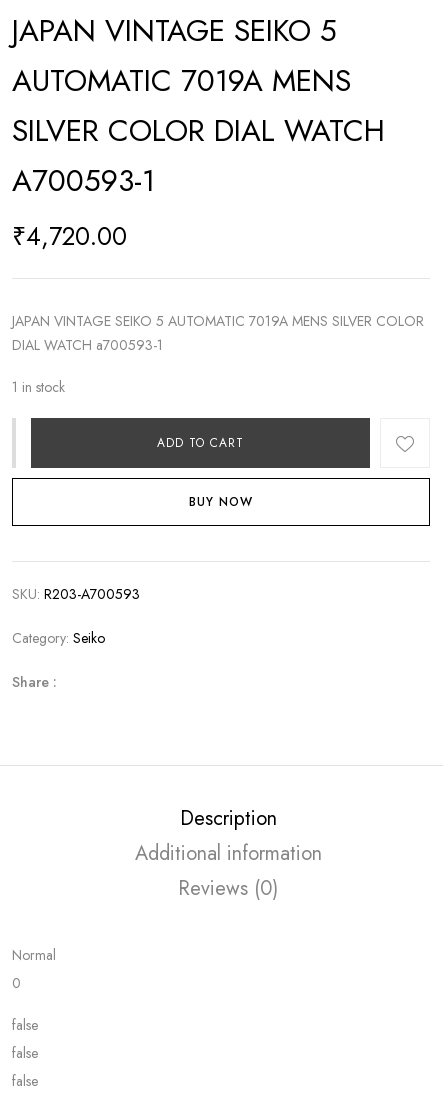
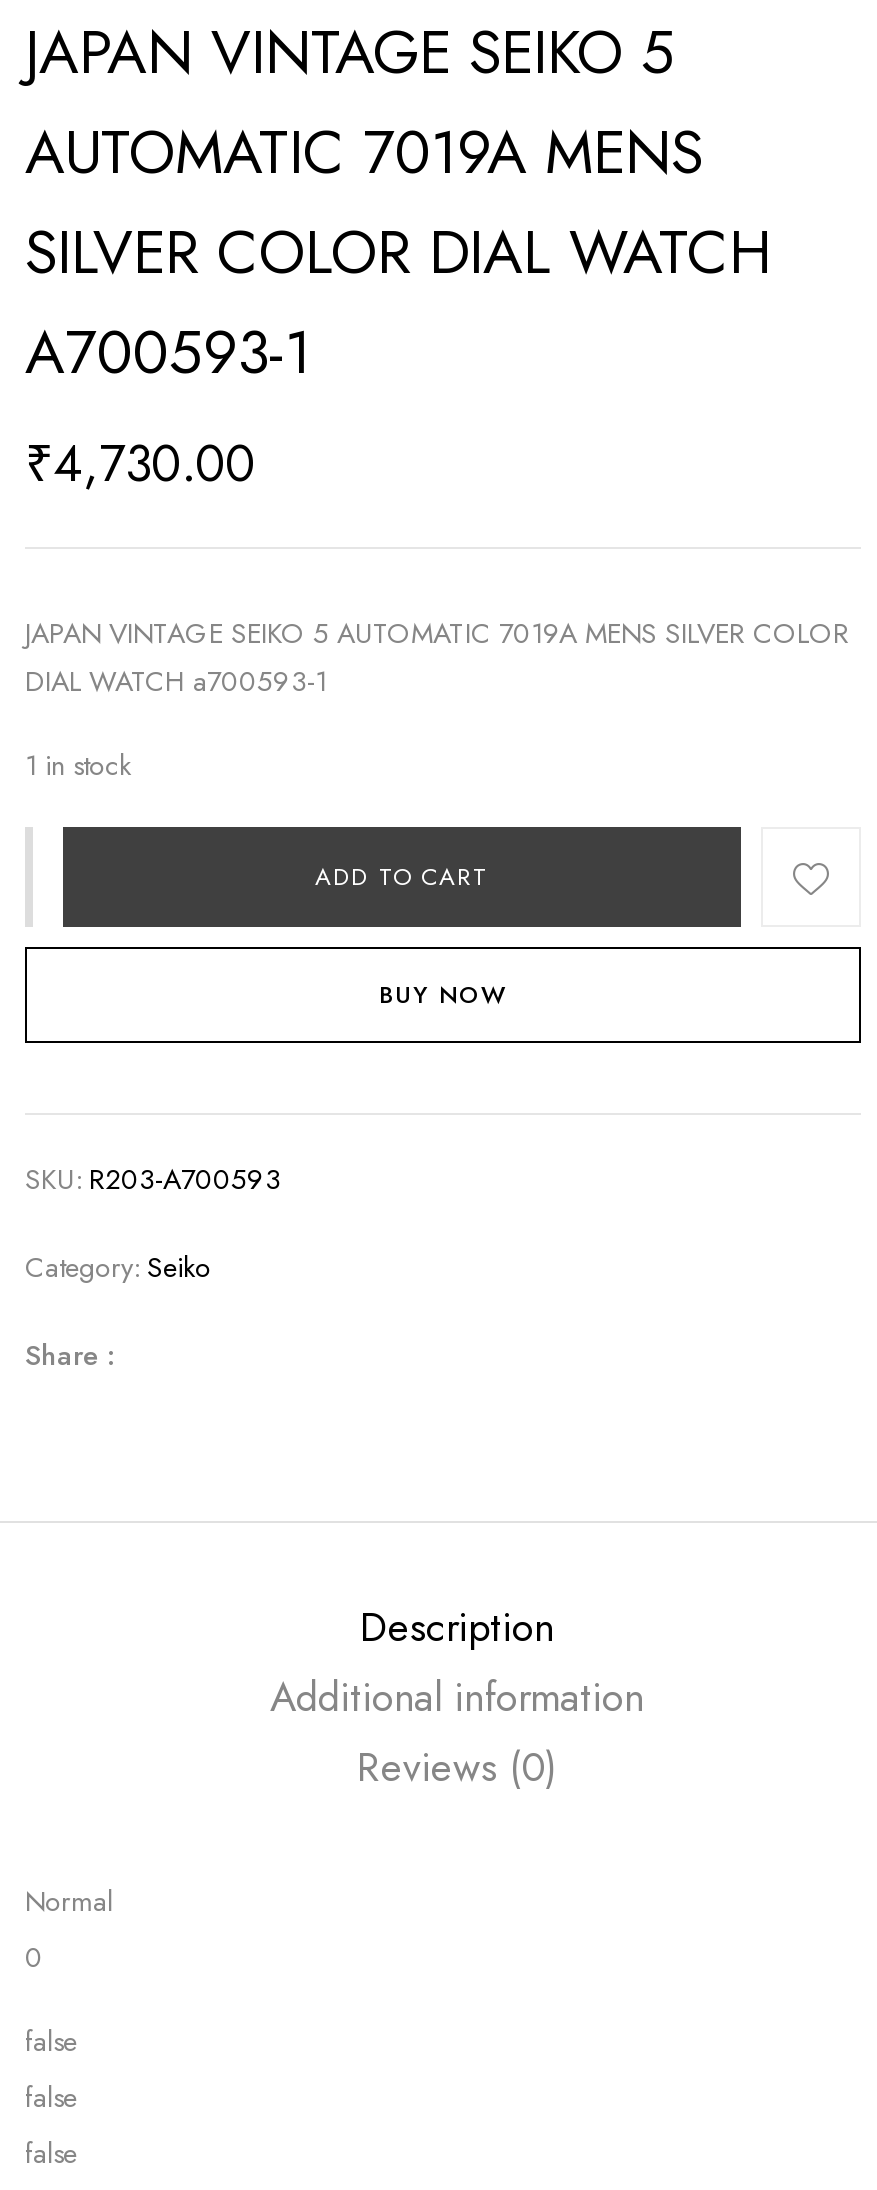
- ₹4,720.00
+ ₹4,730.00
